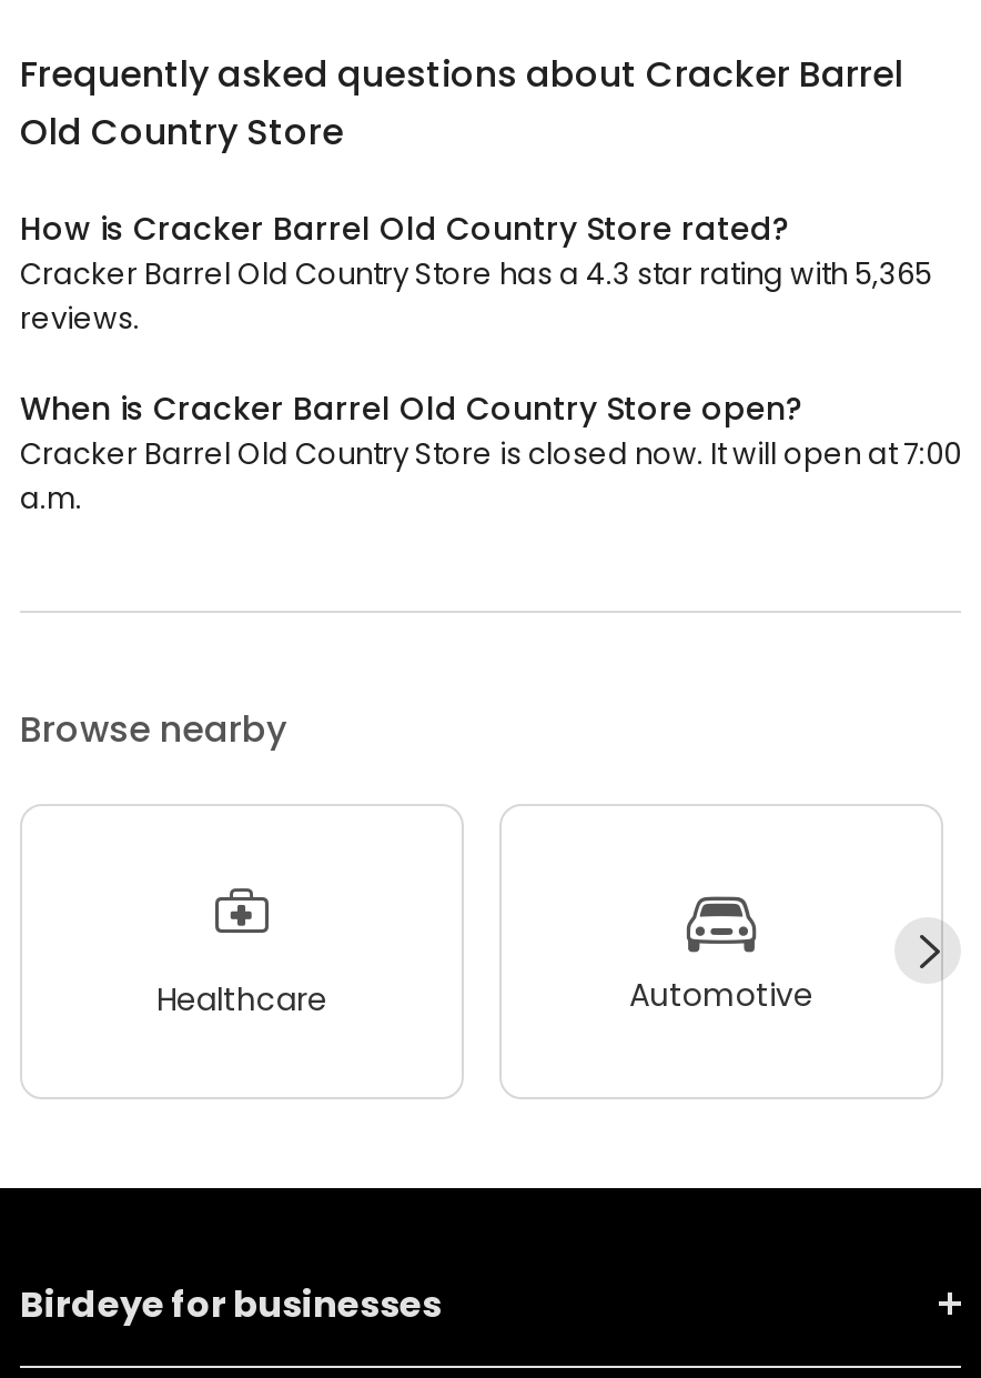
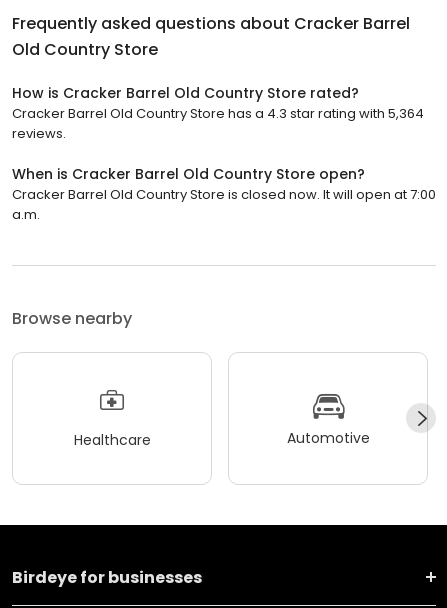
- Cracker Barrel Old Country Store has a 4.3 star rating with 5,365
+ Cracker Barrel Old Country Store has a 4.3 star rating with 5,364
